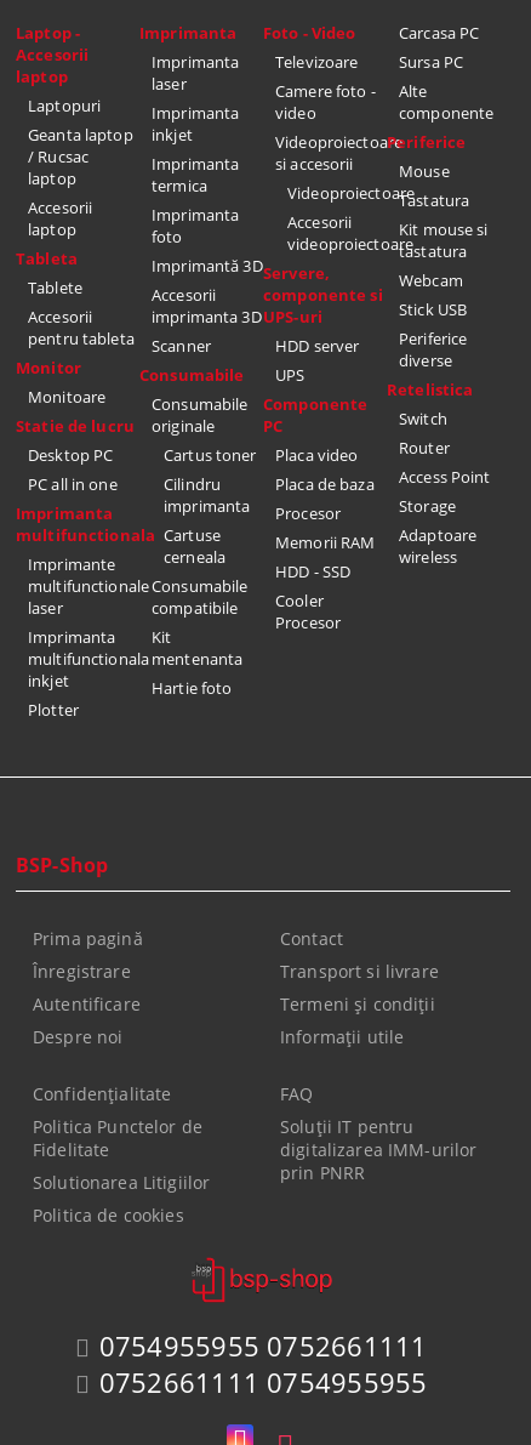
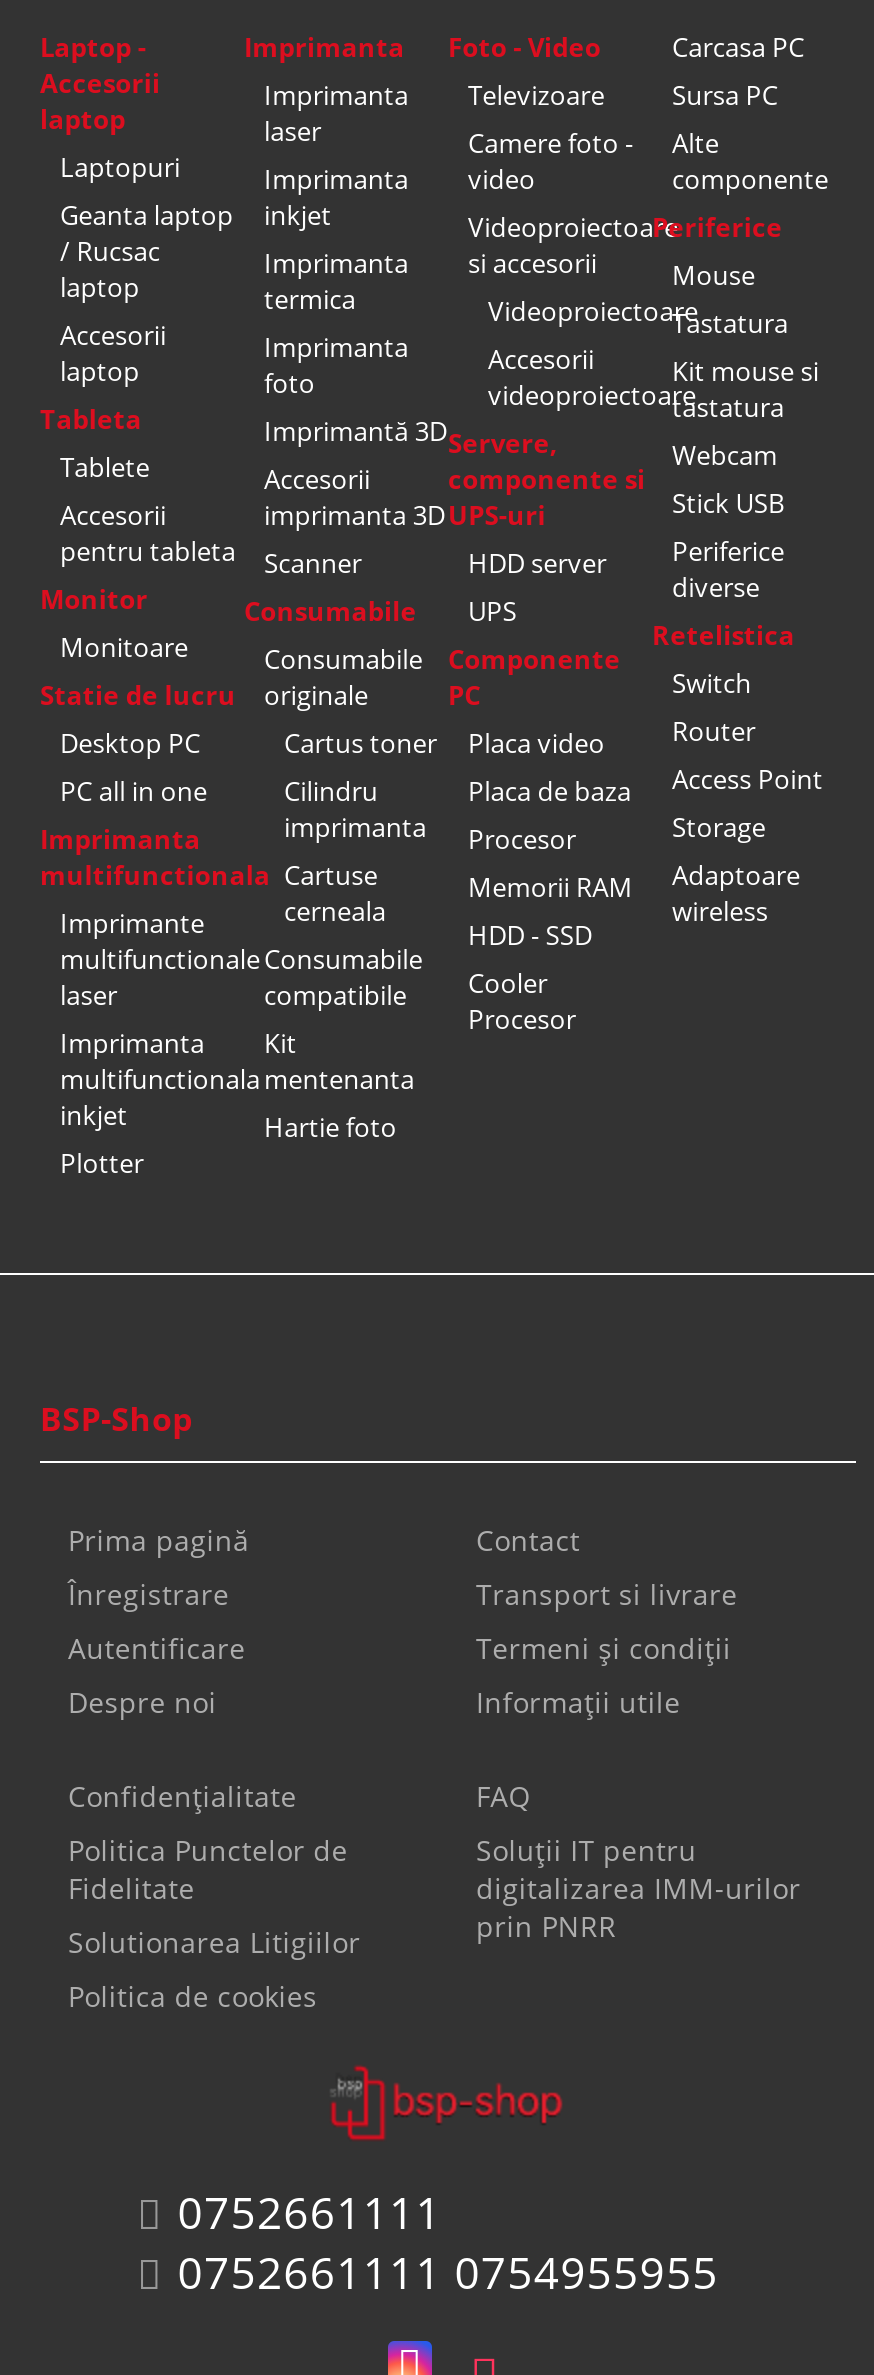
- 0754955955 0752661111
+ 0752661111
